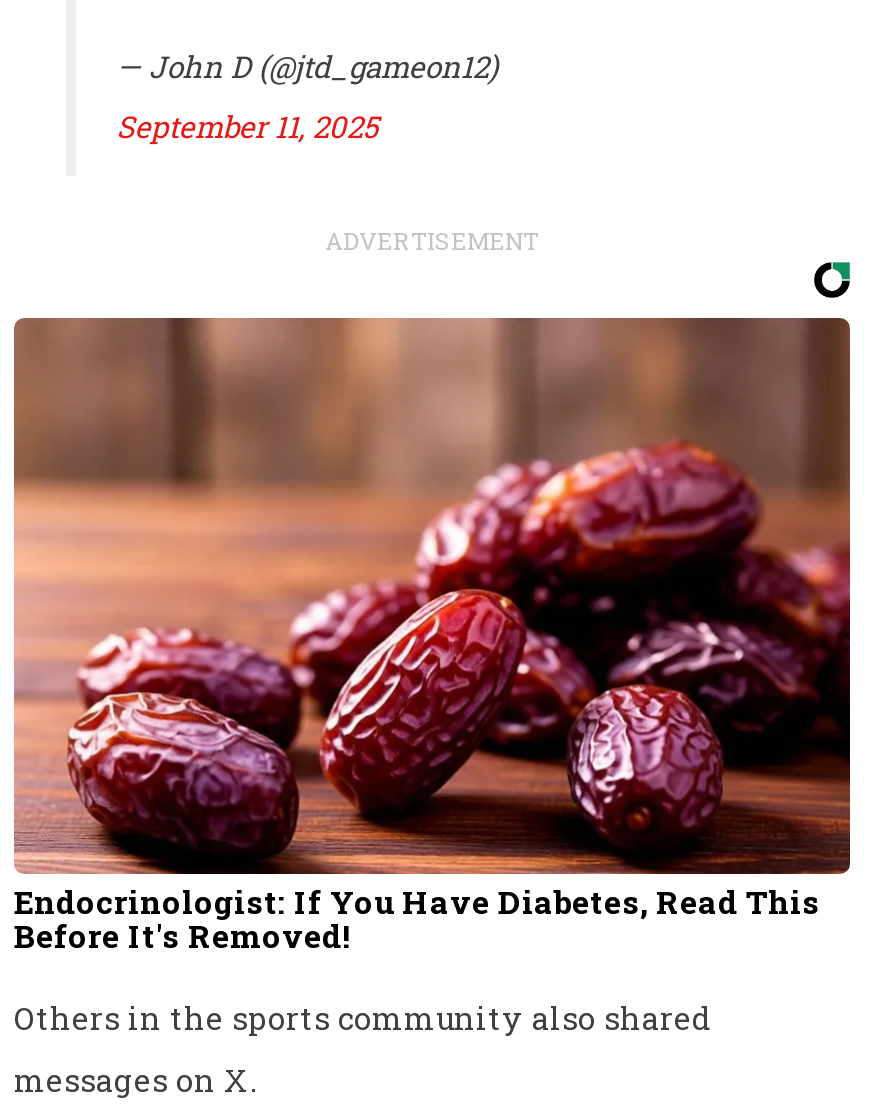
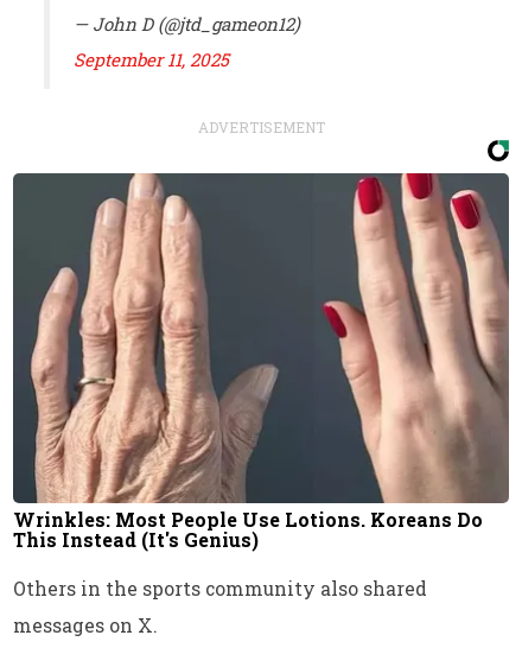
- [image]
- Endocrinologist: If You Have Diabetes, Read This
- Before It's Removed!
+ [image]
+ Wrinkles: Most People Use Lotions. Koreans Do
+ This Instead (It's Genius)
